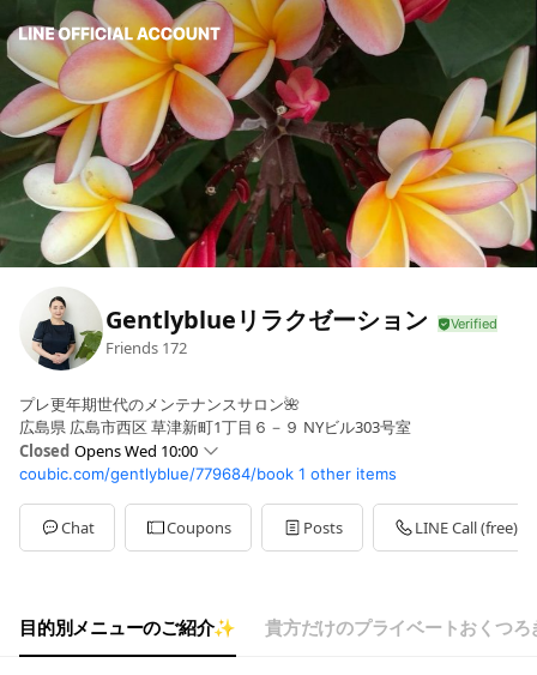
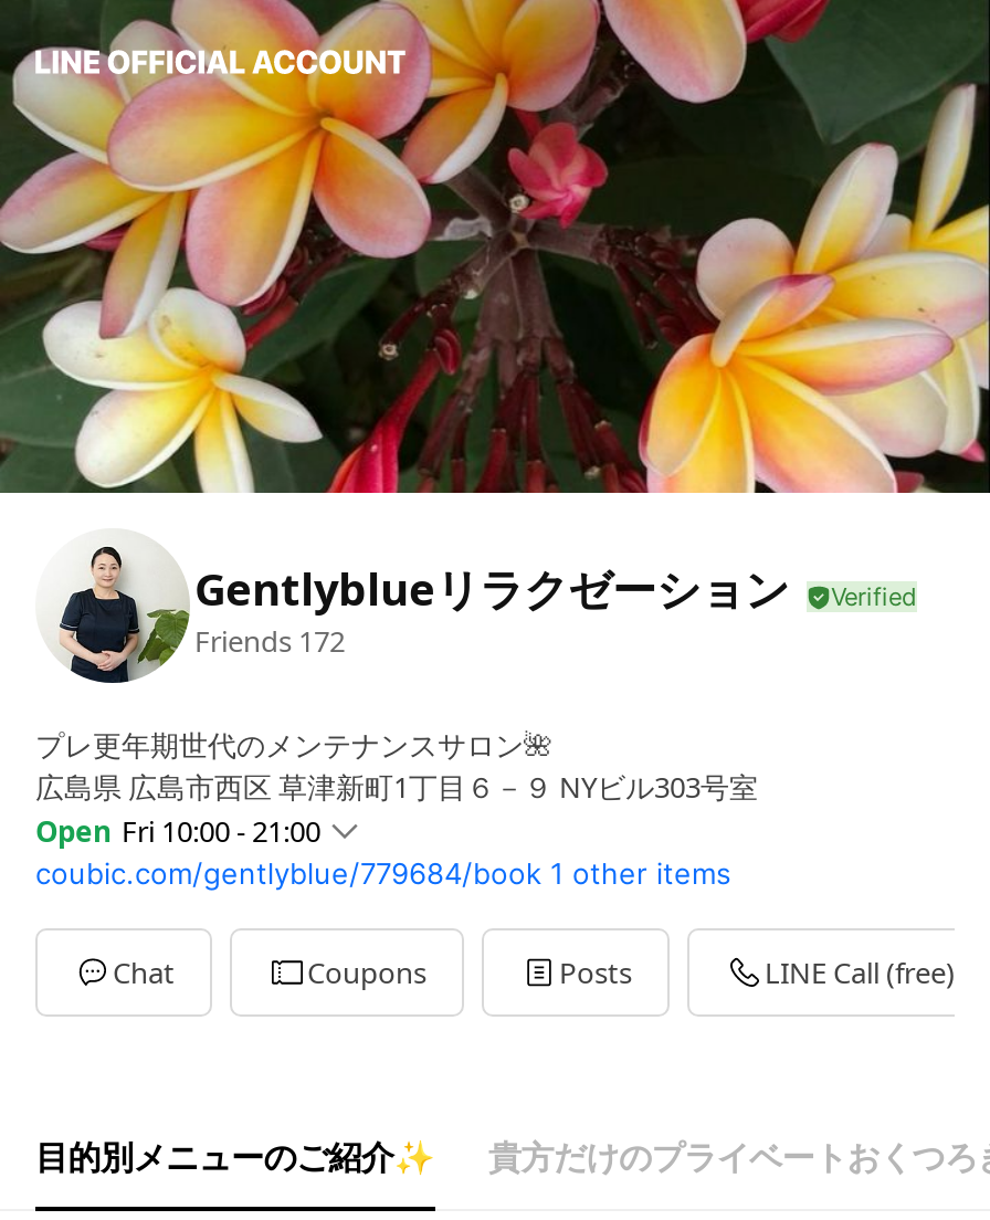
- Closed Opens Wed 10:00
+ Open Fri 10:00 - 21:00
